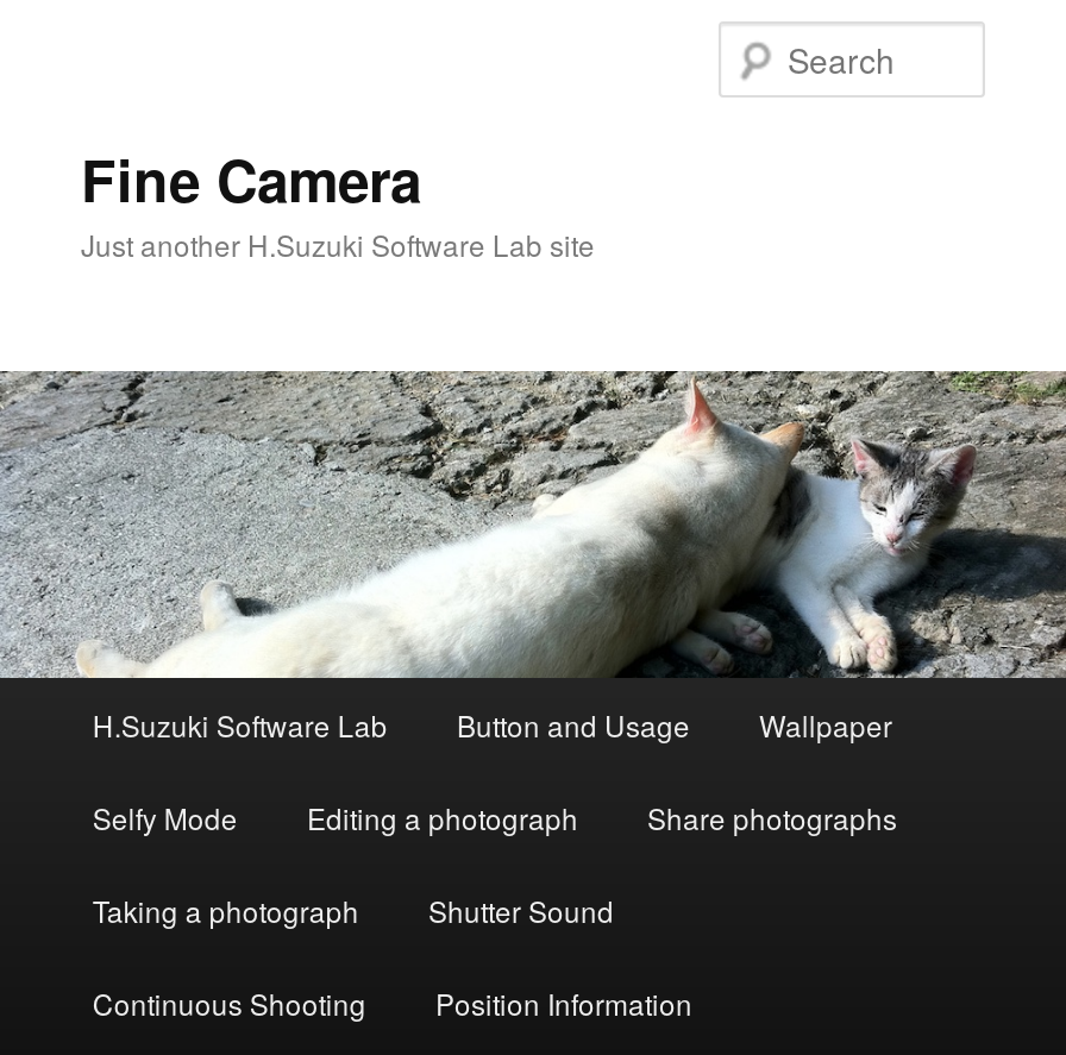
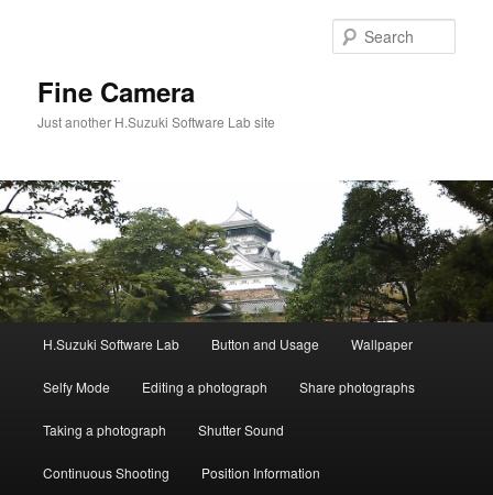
- [image]
+ [image]
